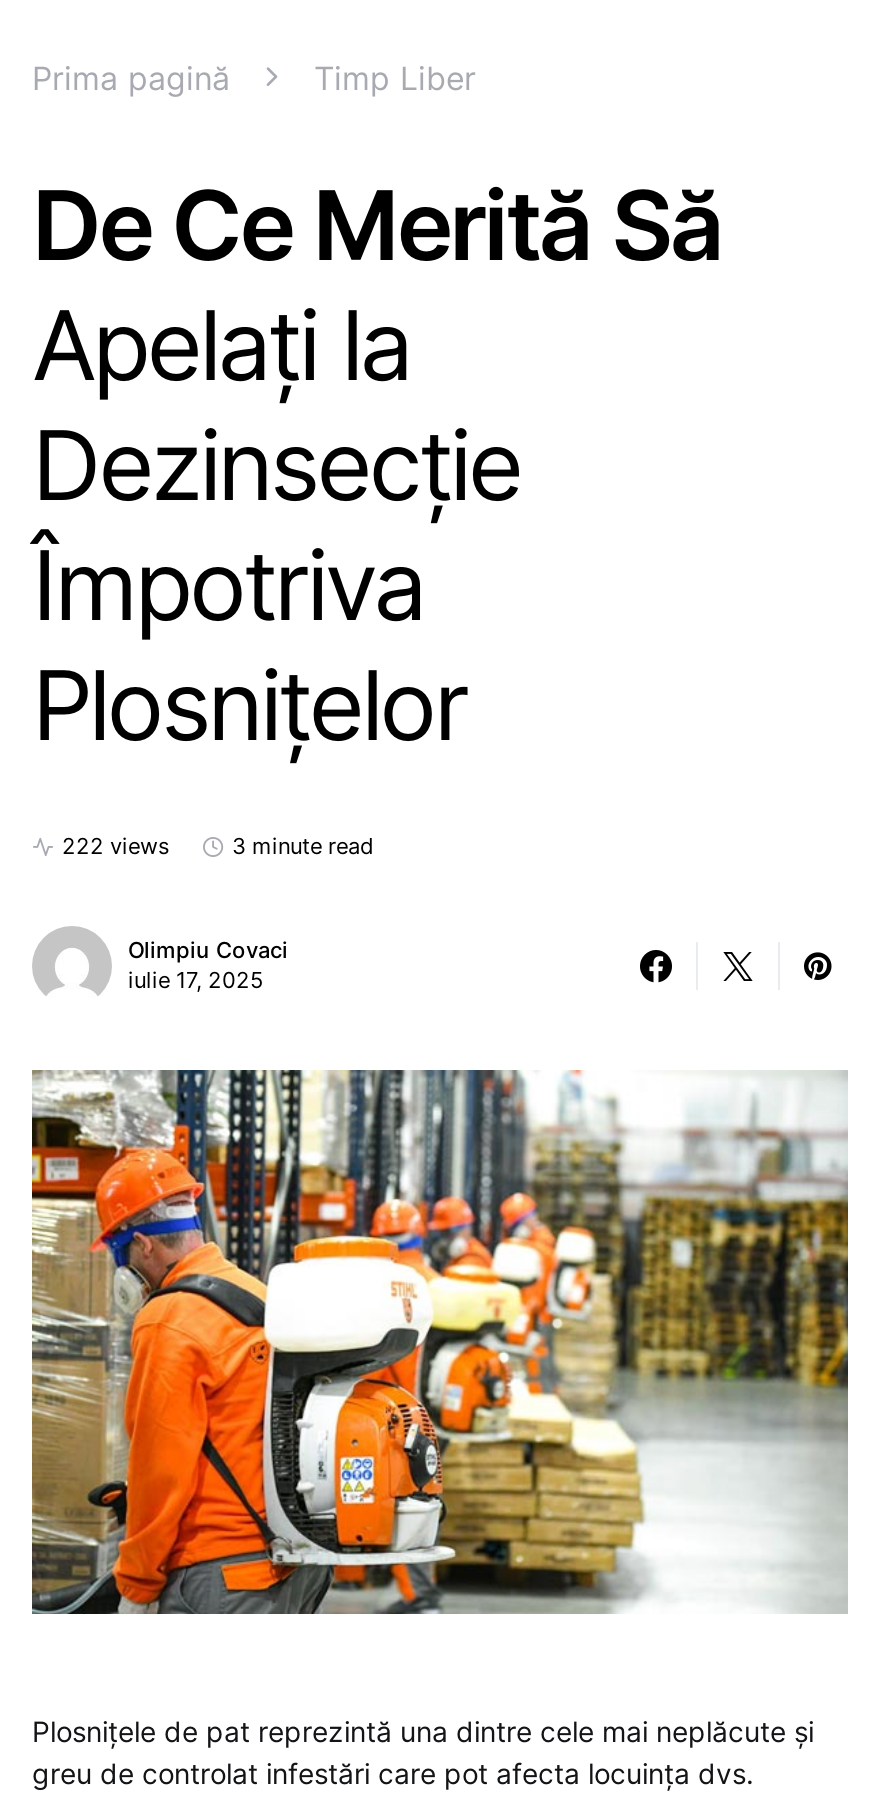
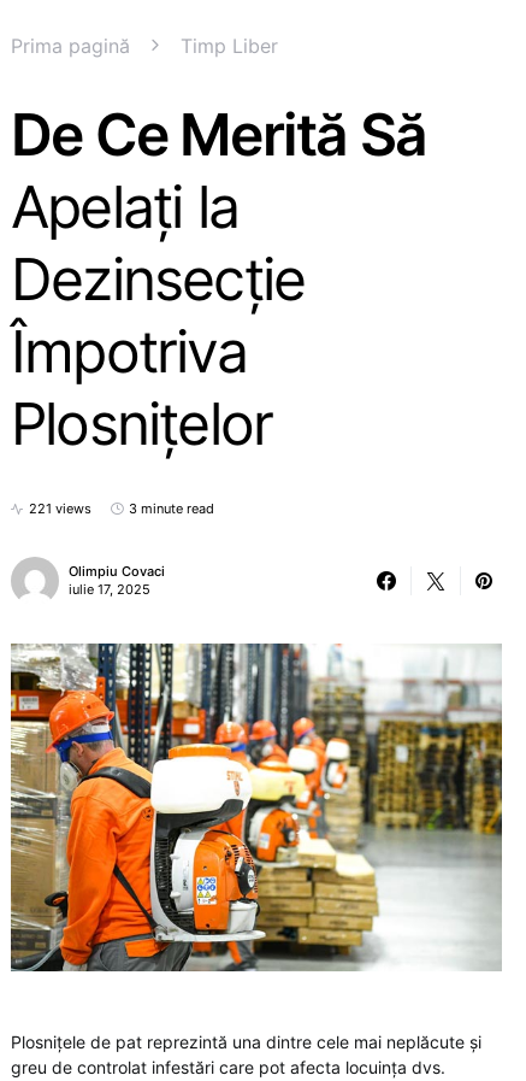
- 222 views
+ 221 views
